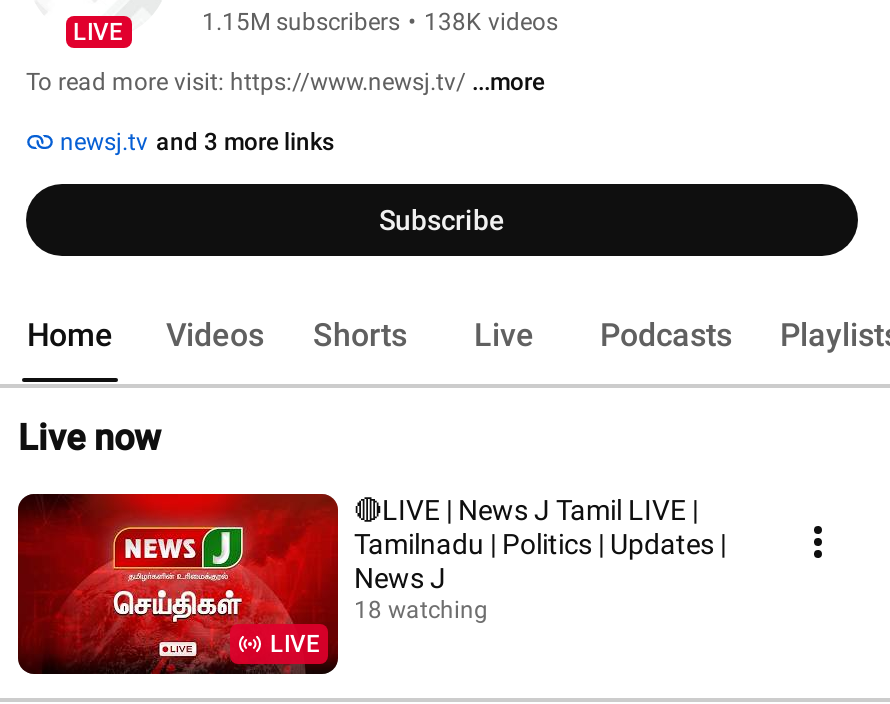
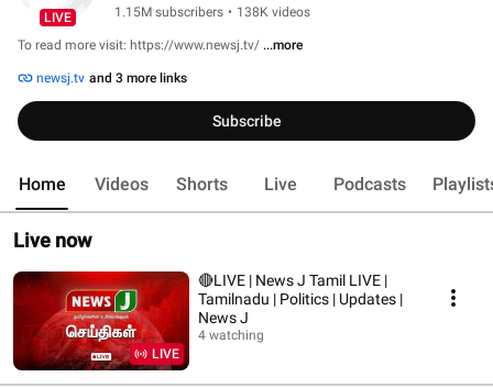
- 18 watching
+ 4 watching
